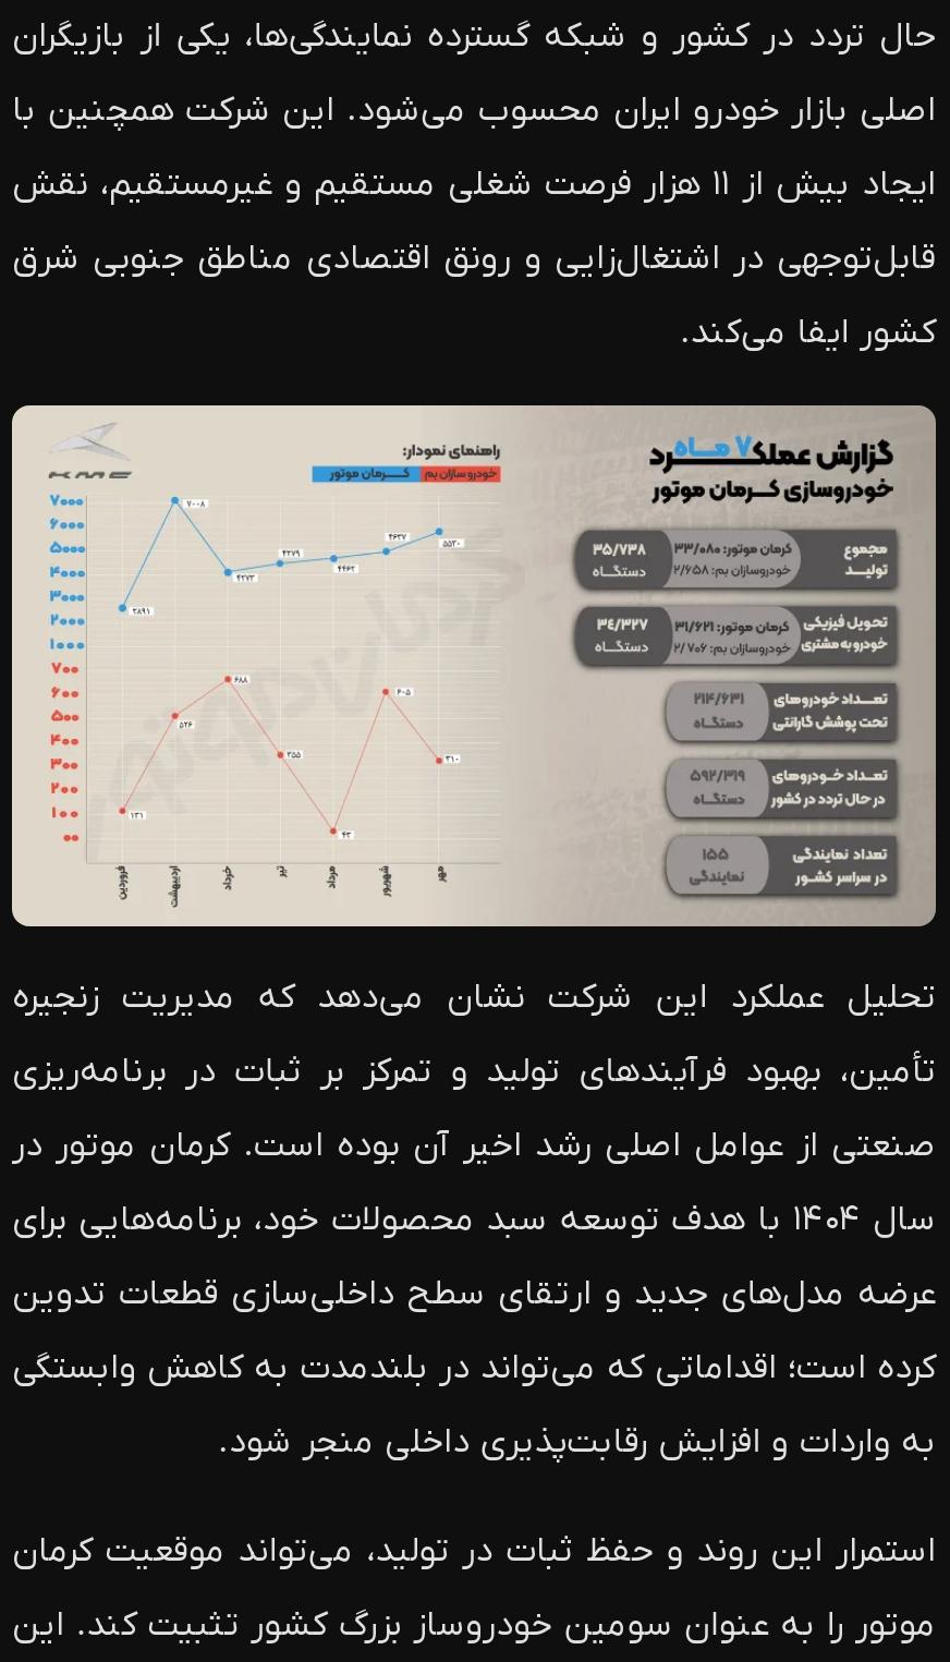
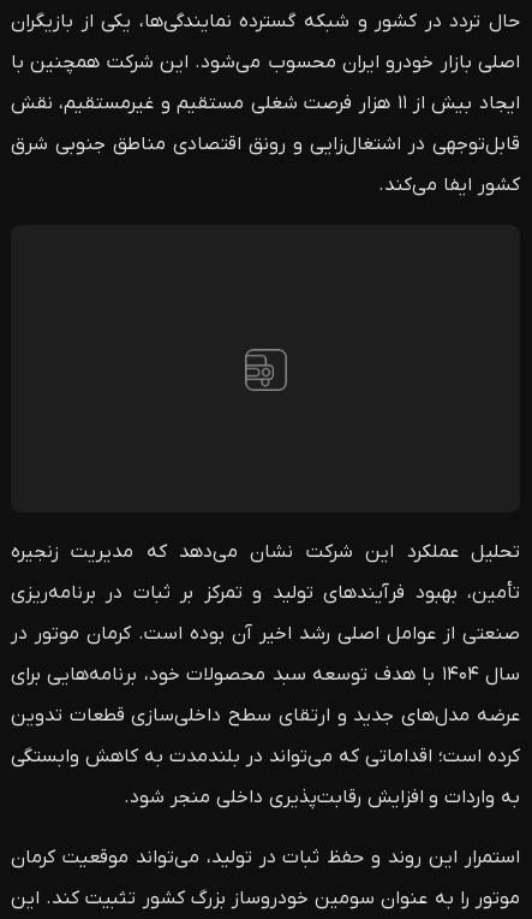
- [image]
